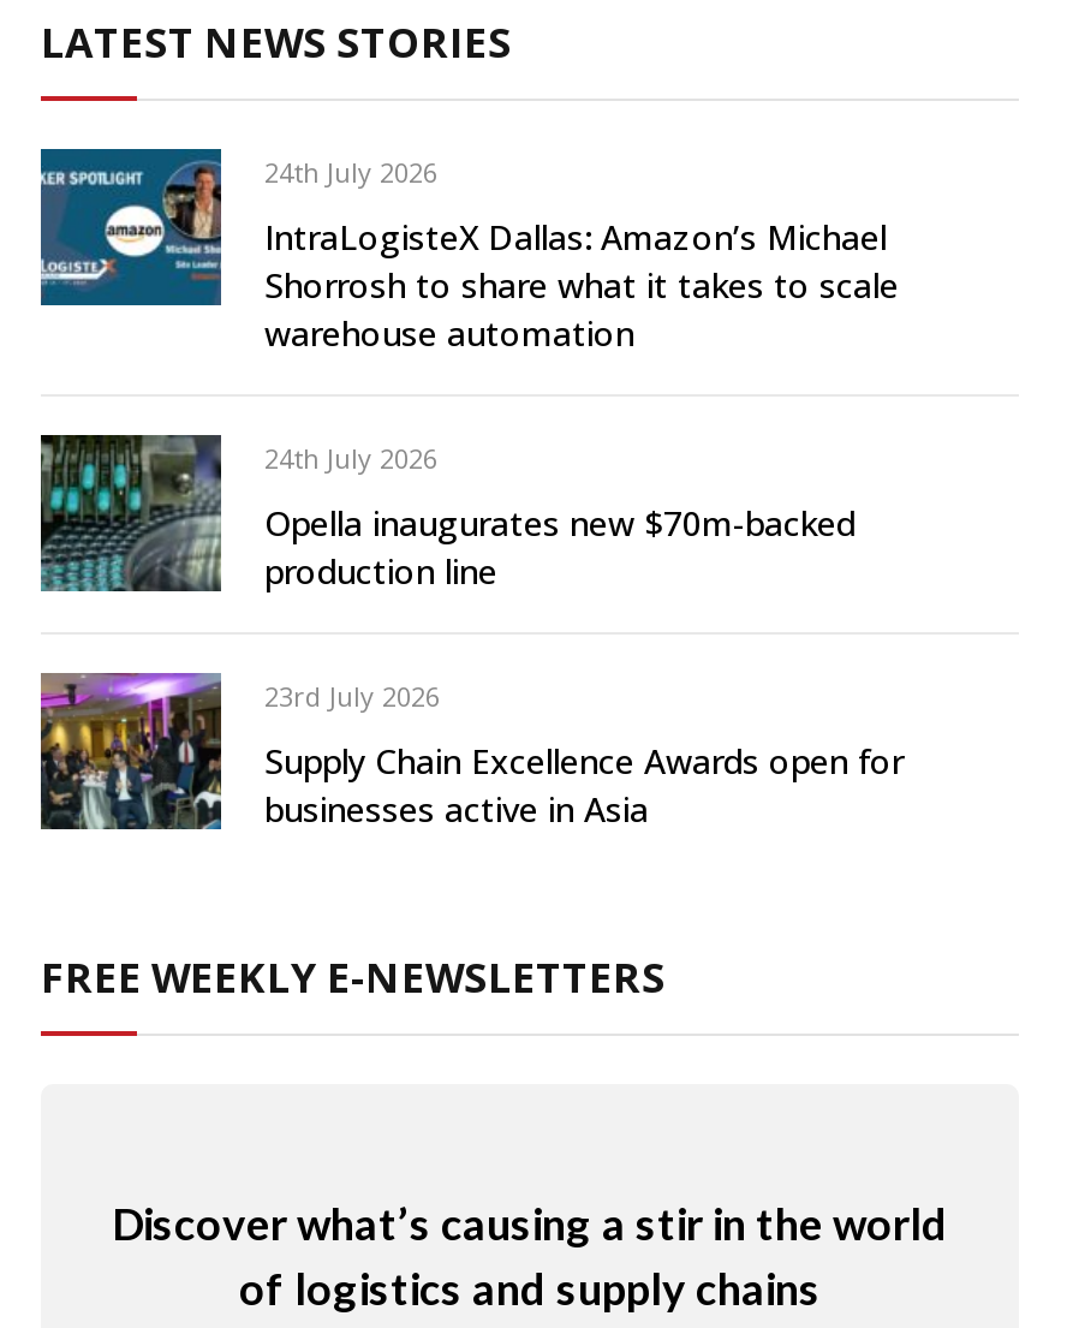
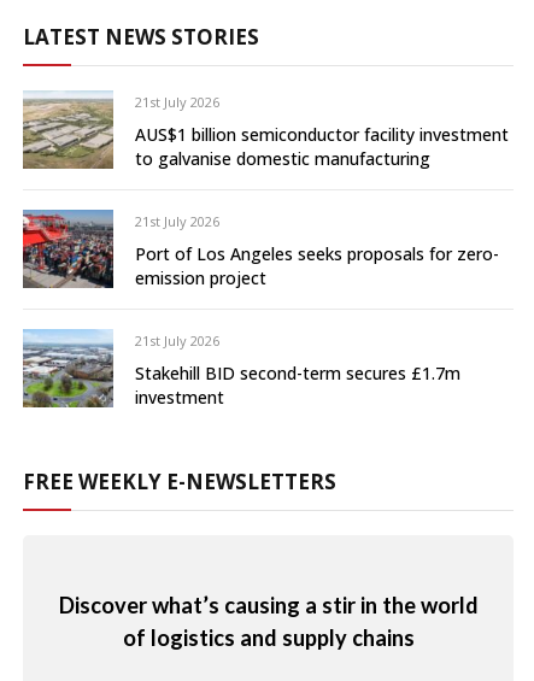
- [image]
- 24th July 2026
+ [image]
+ 21st July 2026

- IntraLogisteX Dallas: Amazon’s Michael
- Shorrosh to share what it takes to scale
- warehouse automation
+ AUS$1 billion semiconductor facility investment
+ to galvanise domestic manufacturing

- [image]
- 24th July 2026
+ [image]
+ 21st July 2026

- Opella inaugurates new $70m-backed
- production line
+ Port of Los Angeles seeks proposals for zero-
+ emission project

- [image]
- 23rd July 2026
+ [image]
+ 21st July 2026

- Supply Chain Excellence Awards open for
- businesses active in Asia
+ Stakehill BID second-term secures £1.7m
+ investment
